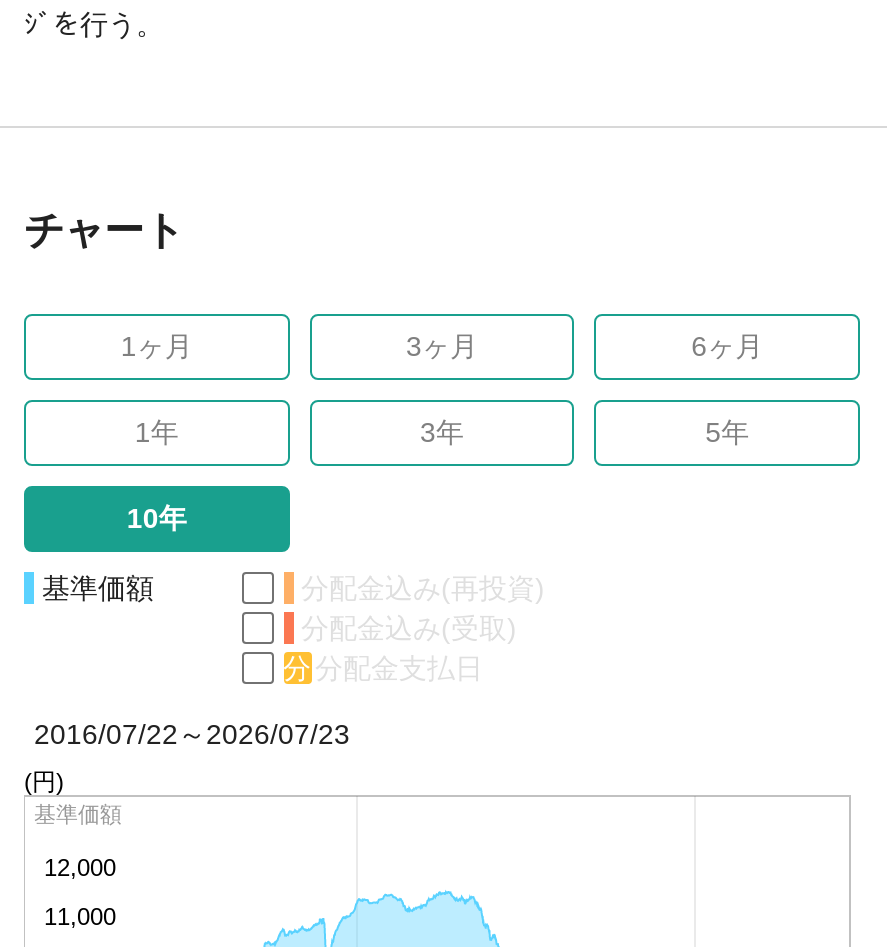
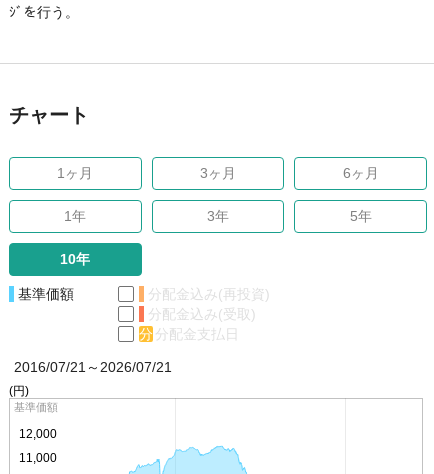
- 2016/07/22～2026/07/23
+ 2016/07/21～2026/07/21
